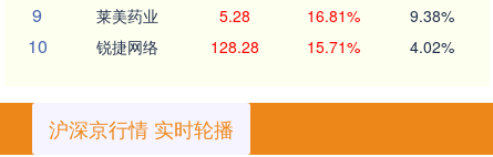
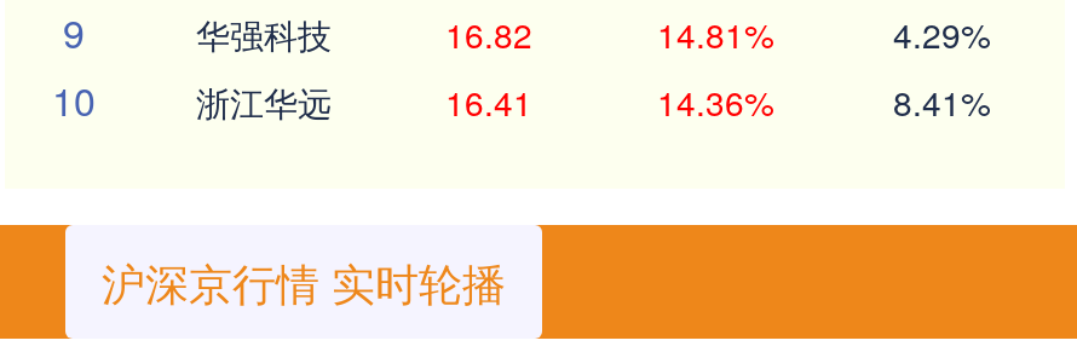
- 莱美药业
- 5.28
- 16.81%
- 9.38%
+ 华强科技
+ 16.82
+ 14.81%
+ 4.29%

- 锐捷网络
- 128.28
- 15.71%
- 4.02%
+ 浙江华远
+ 16.41
+ 14.36%
+ 8.41%
